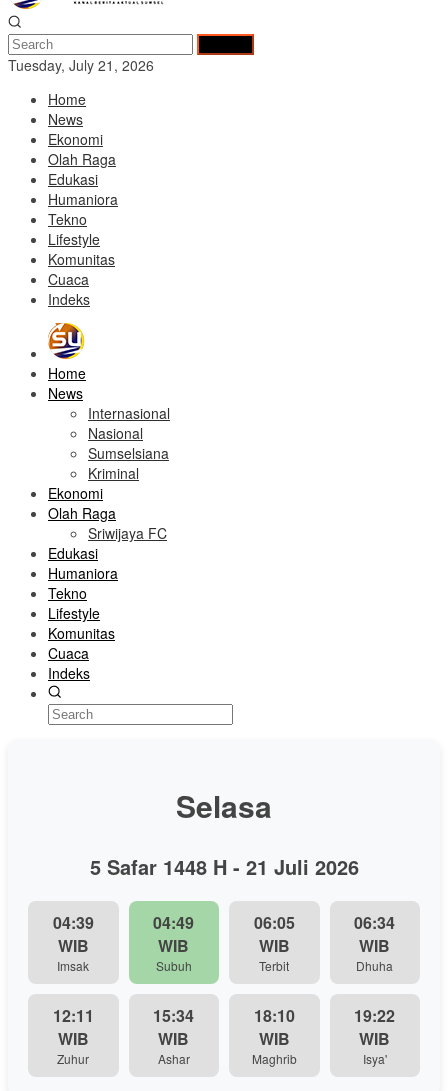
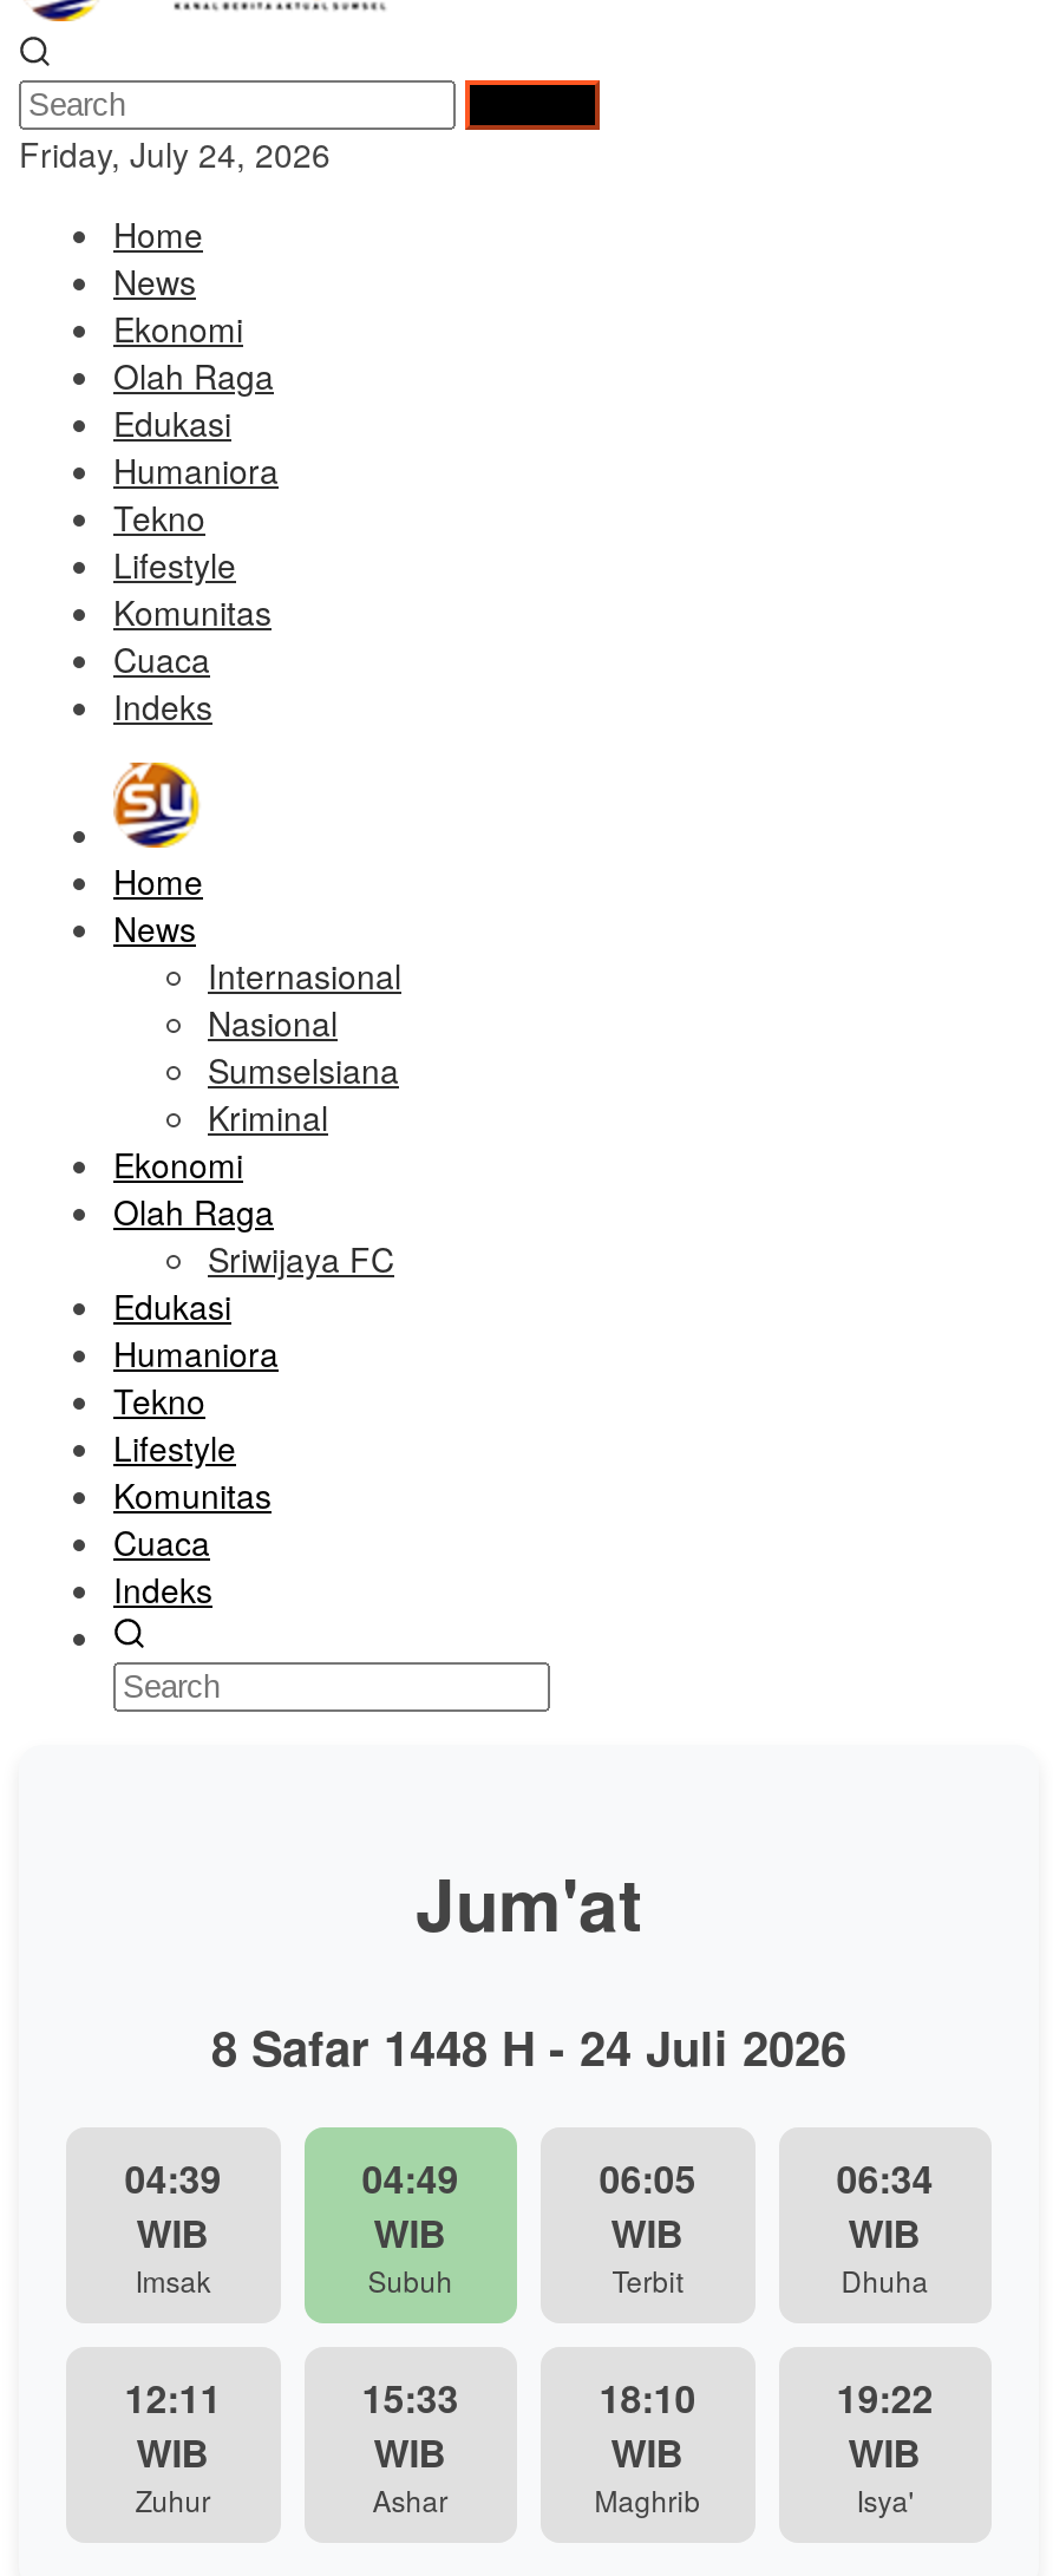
- Tuesday, July 21, 2026
+ Friday, July 24, 2026

- Selasa
+ Jum'at

- 5 Safar 1448 H - 21 Juli 2026
+ 8 Safar 1448 H - 24 Juli 2026

- 15:34
+ 15:33
